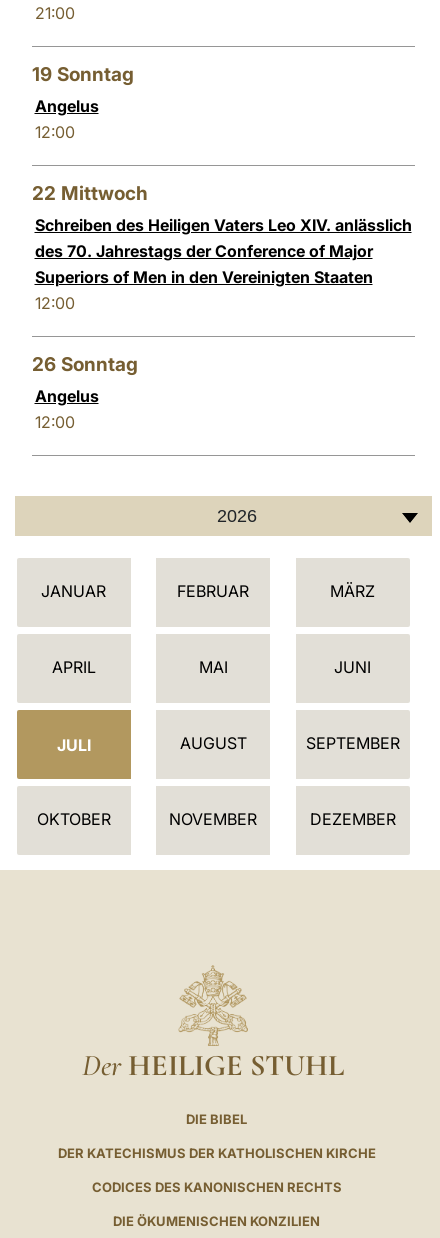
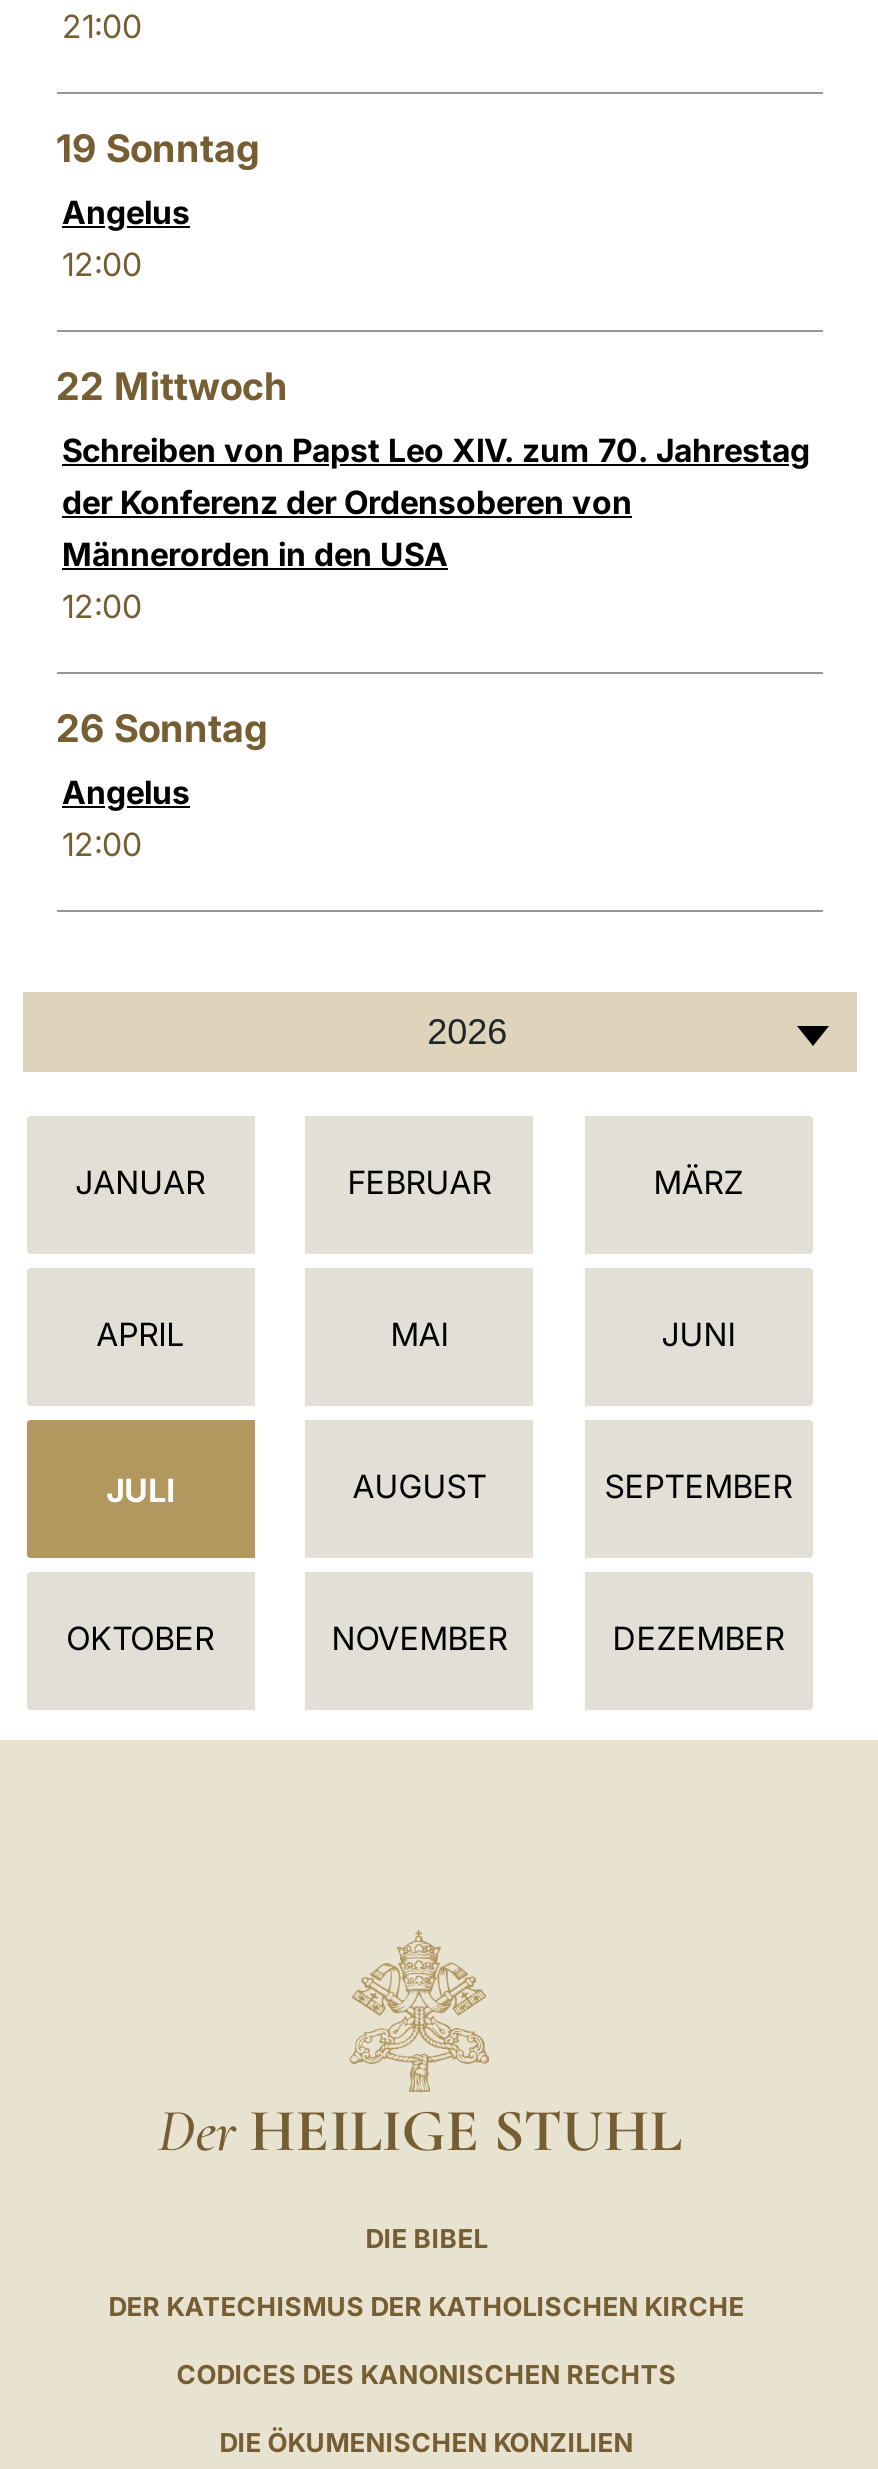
- Schreiben des Heiligen Vaters Leo XIV. anlässlich
- des 70. Jahrestags der Conference of Major
- Superiors of Men in den Vereinigten Staaten
+ Schreiben von Papst Leo XIV. zum 70. Jahrestag
+ der Konferenz der Ordensoberen von
+ Männerorden in den USA
